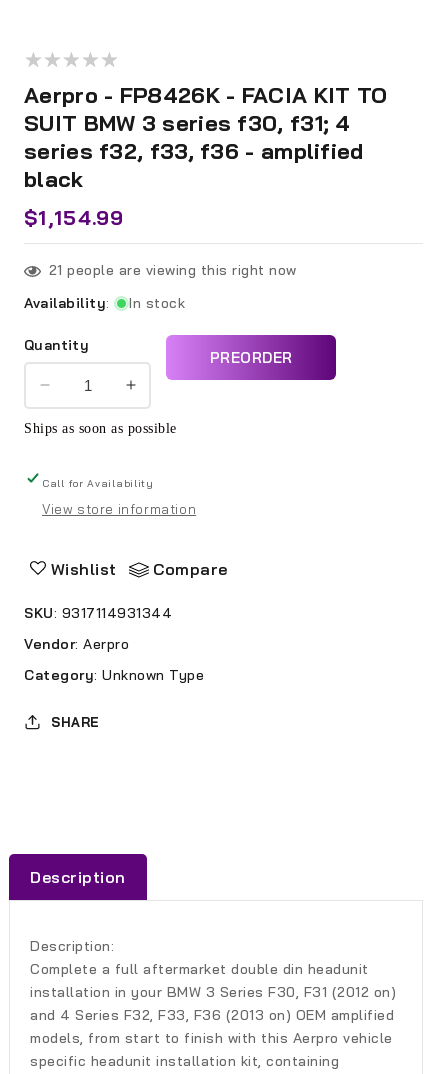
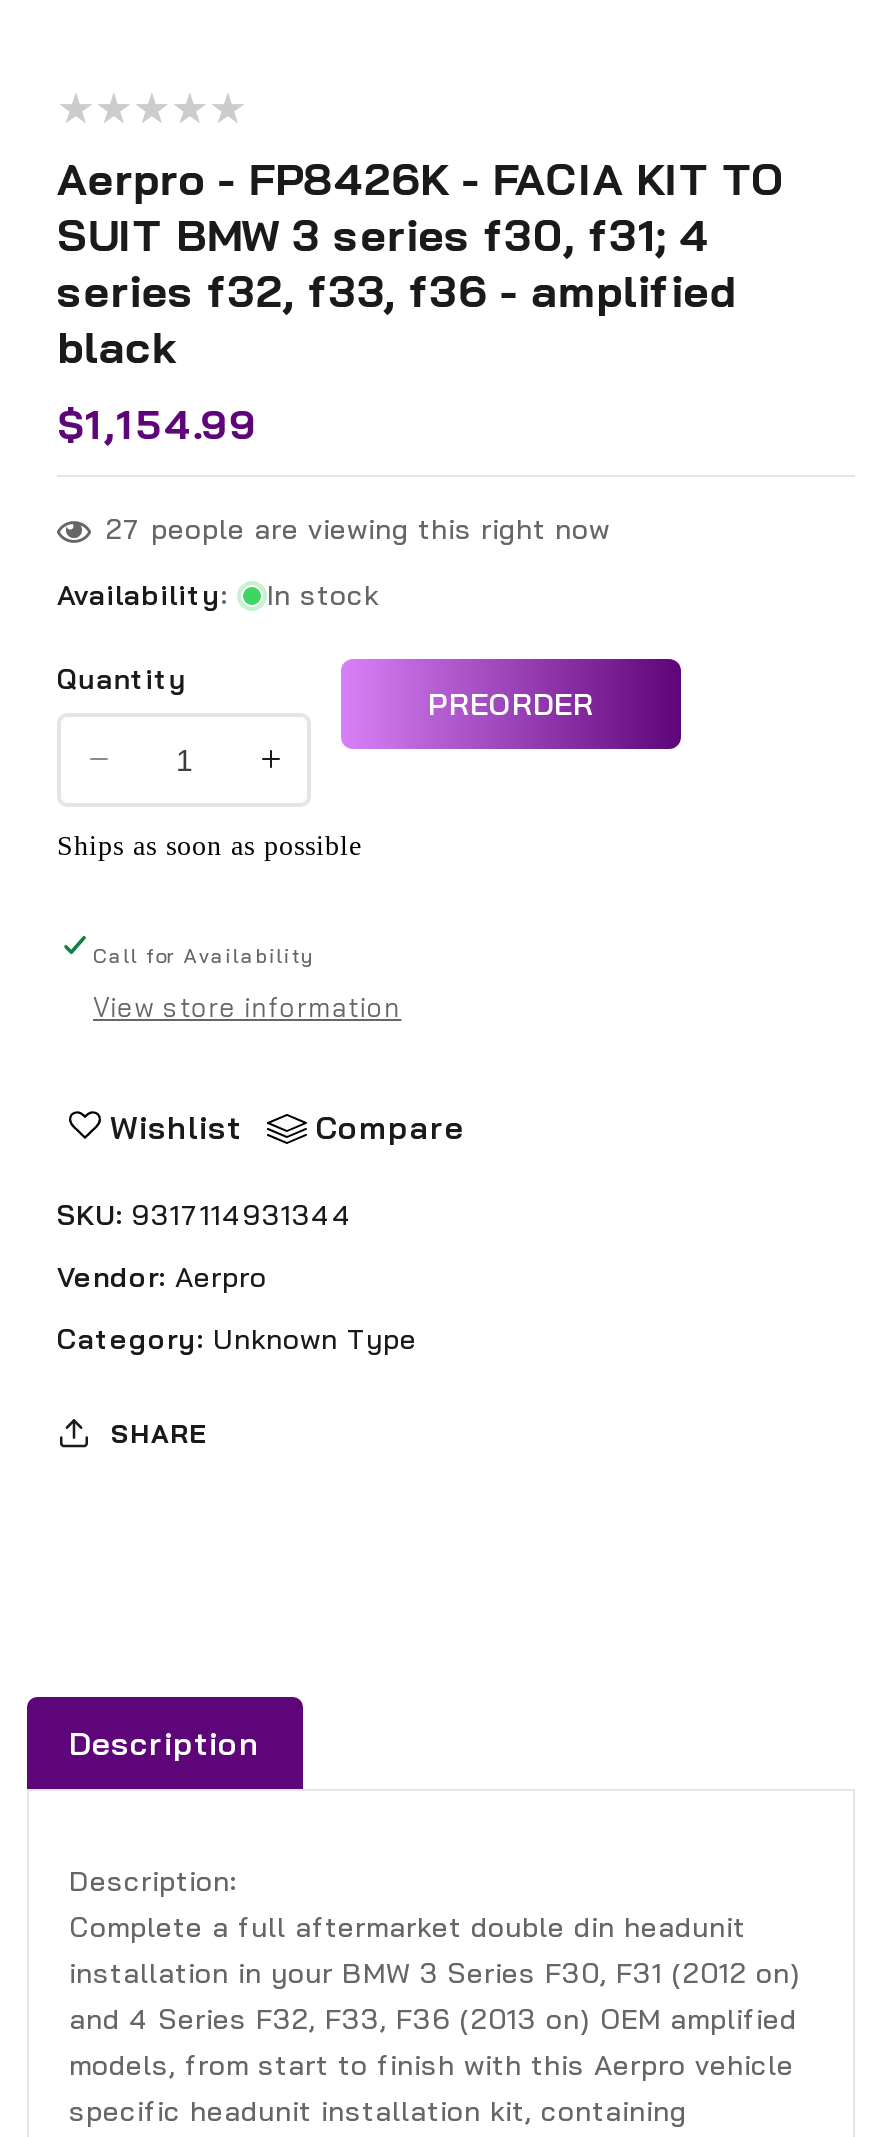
- 21 people are viewing this right now
+ 27 people are viewing this right now
